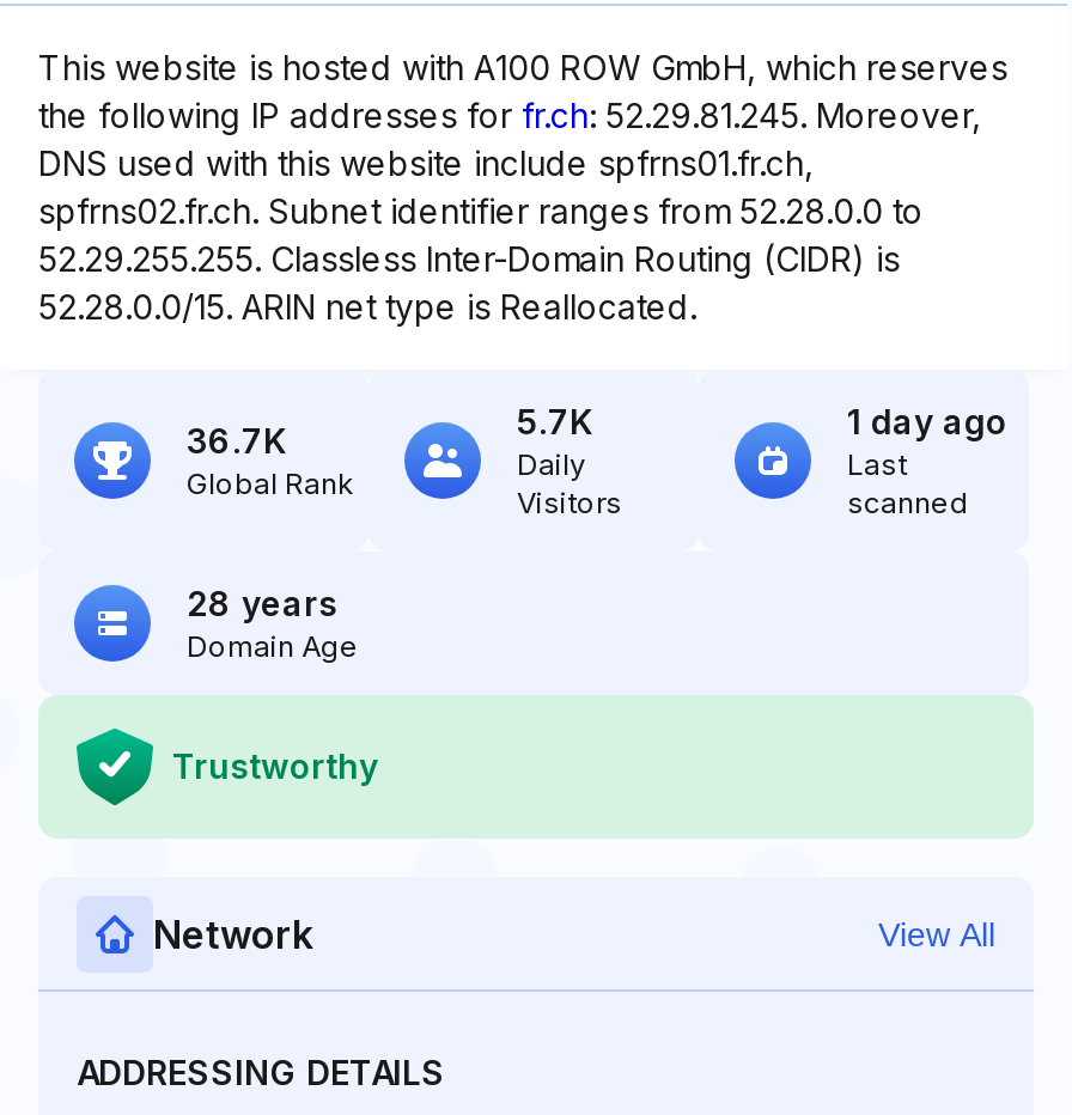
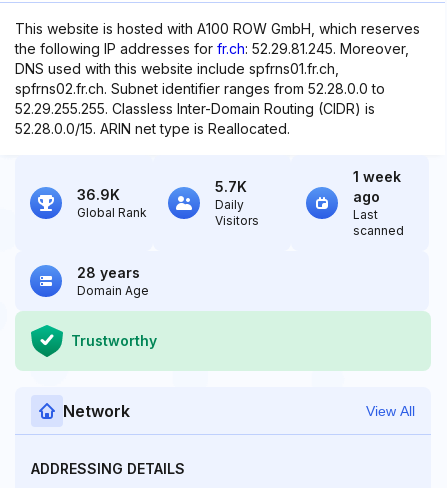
- 1 day ago
+ 1 week
+ ago

- 36.7K
+ 36.9K
